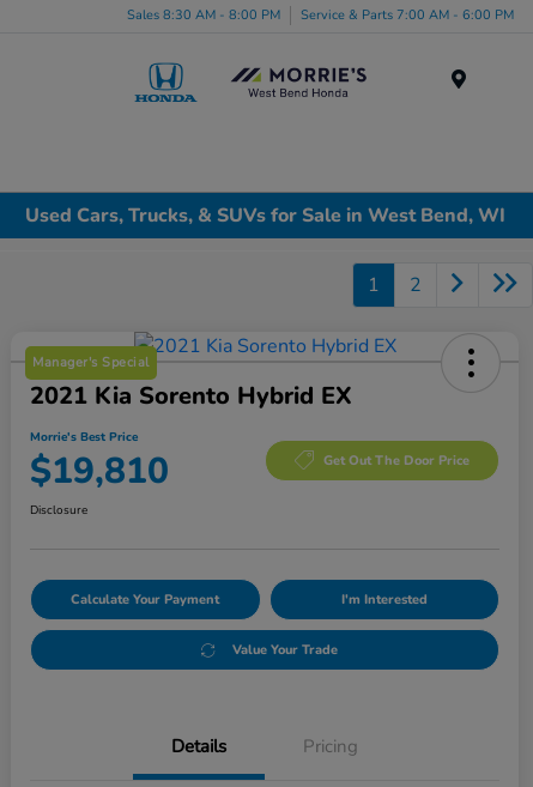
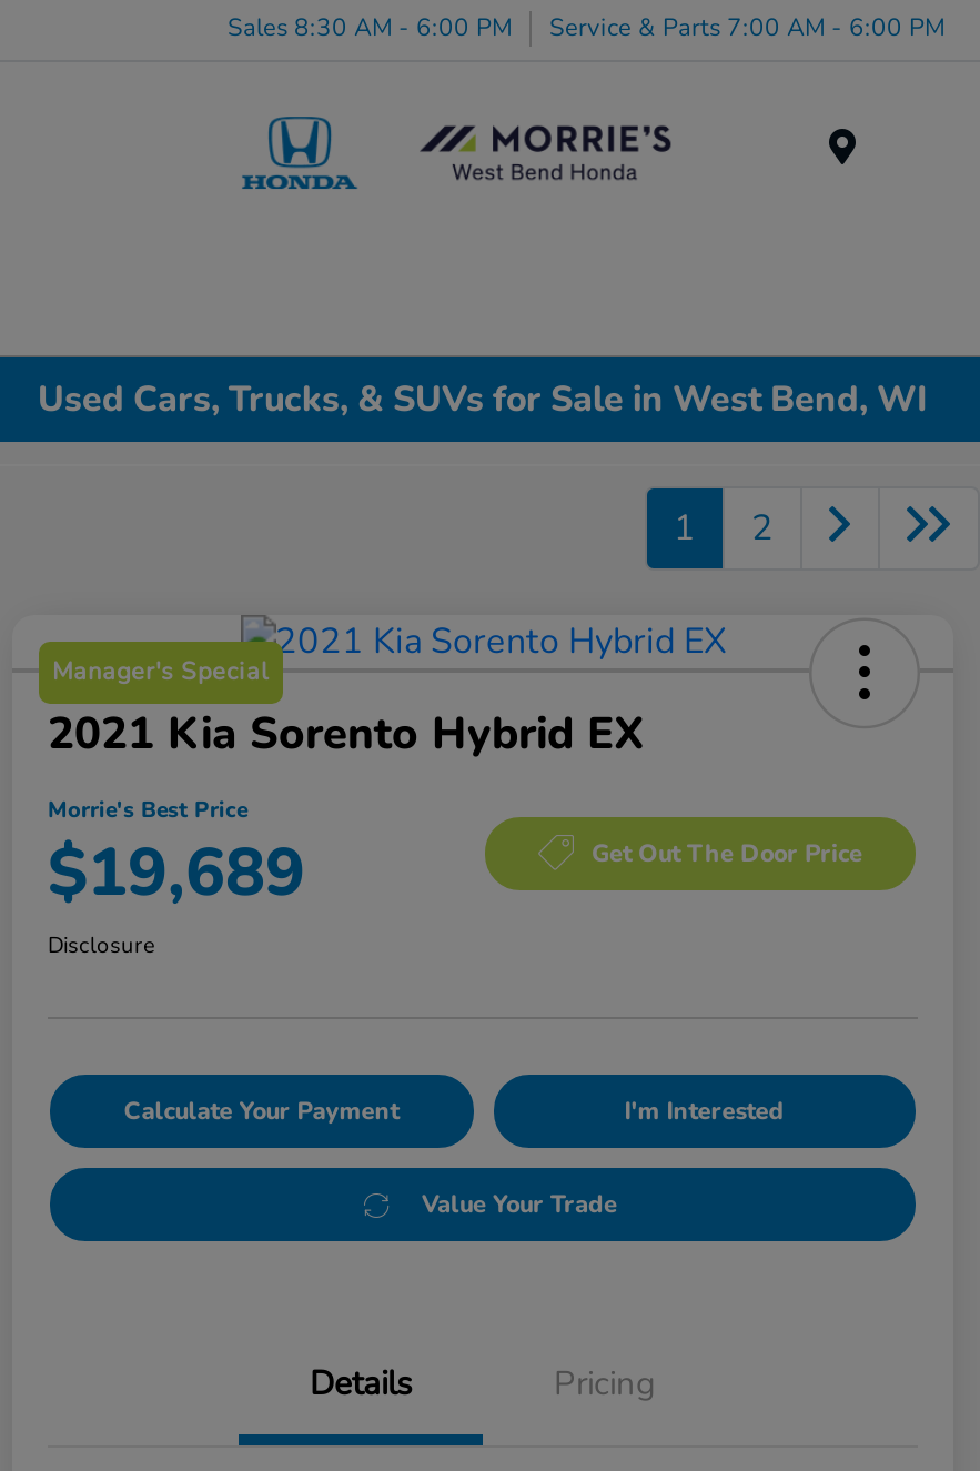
- Sales 8:30 AM - 8:00 PM Service & Parts 7:00 AM - 6:00 PM
+ Sales 8:30 AM - 6:00 PM Service & Parts 7:00 AM - 6:00 PM

- $19,810
+ $19,689
